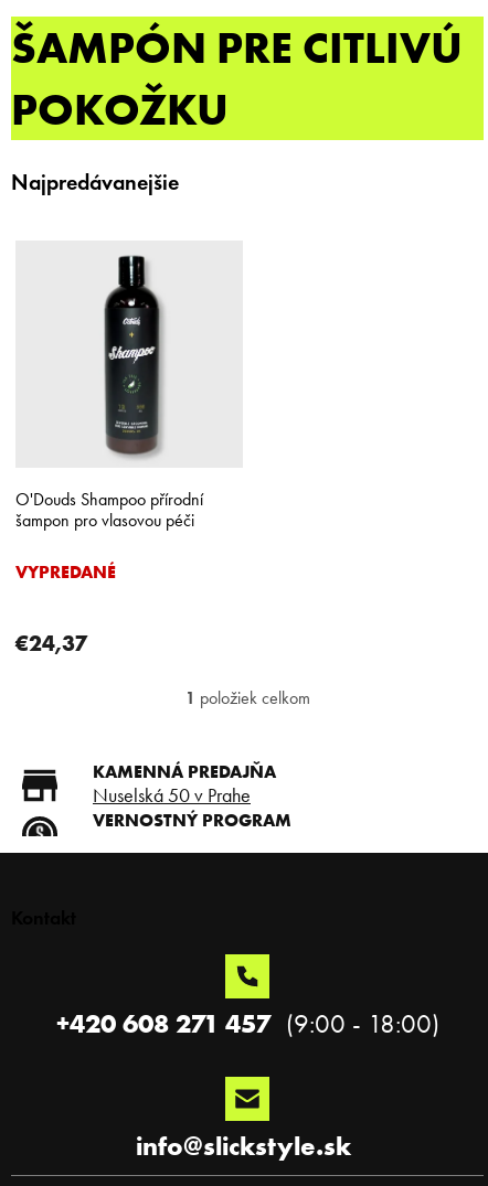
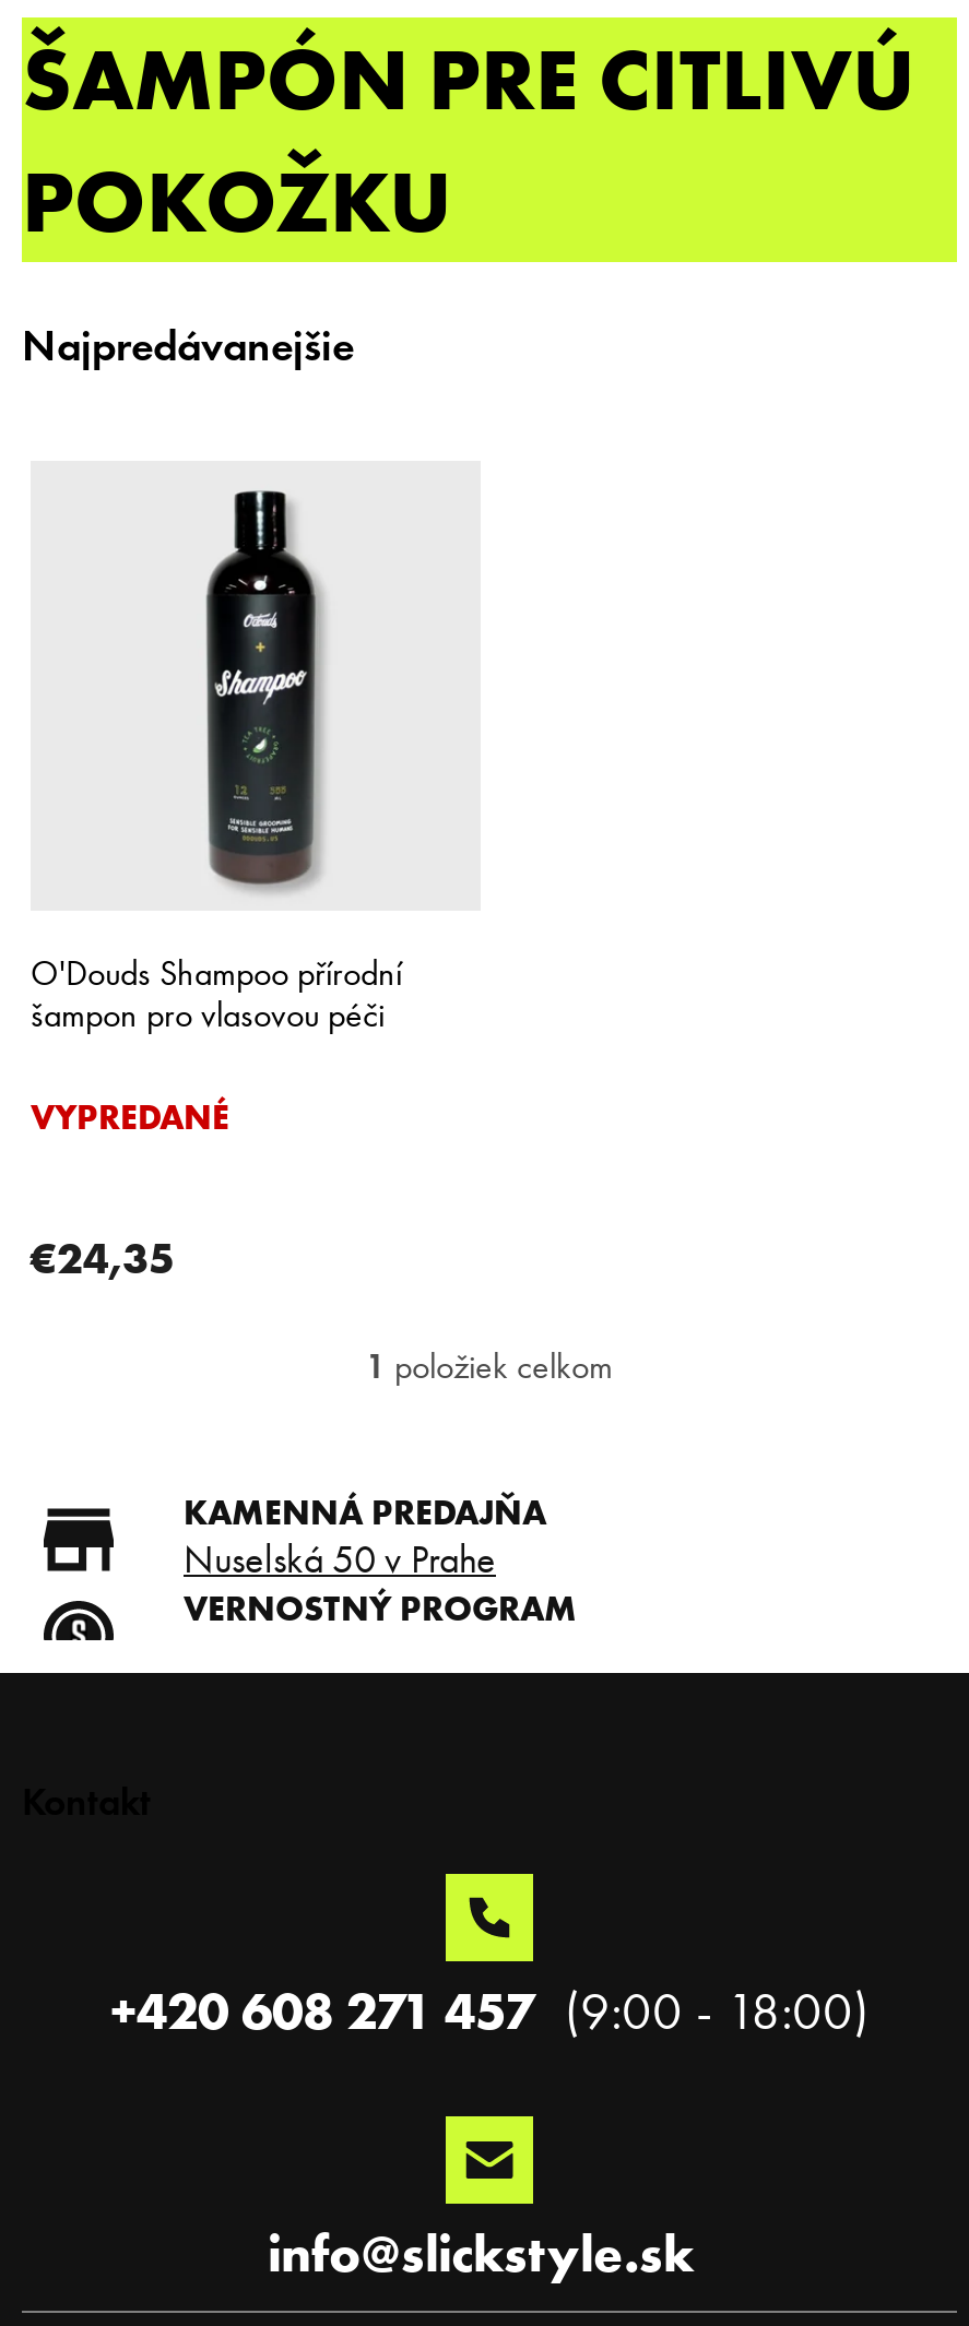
- €24,37
+ €24,35
